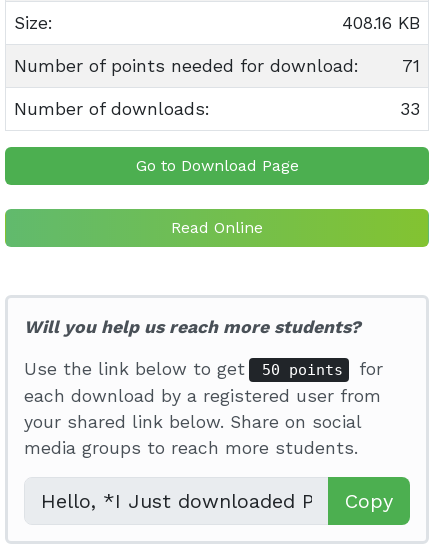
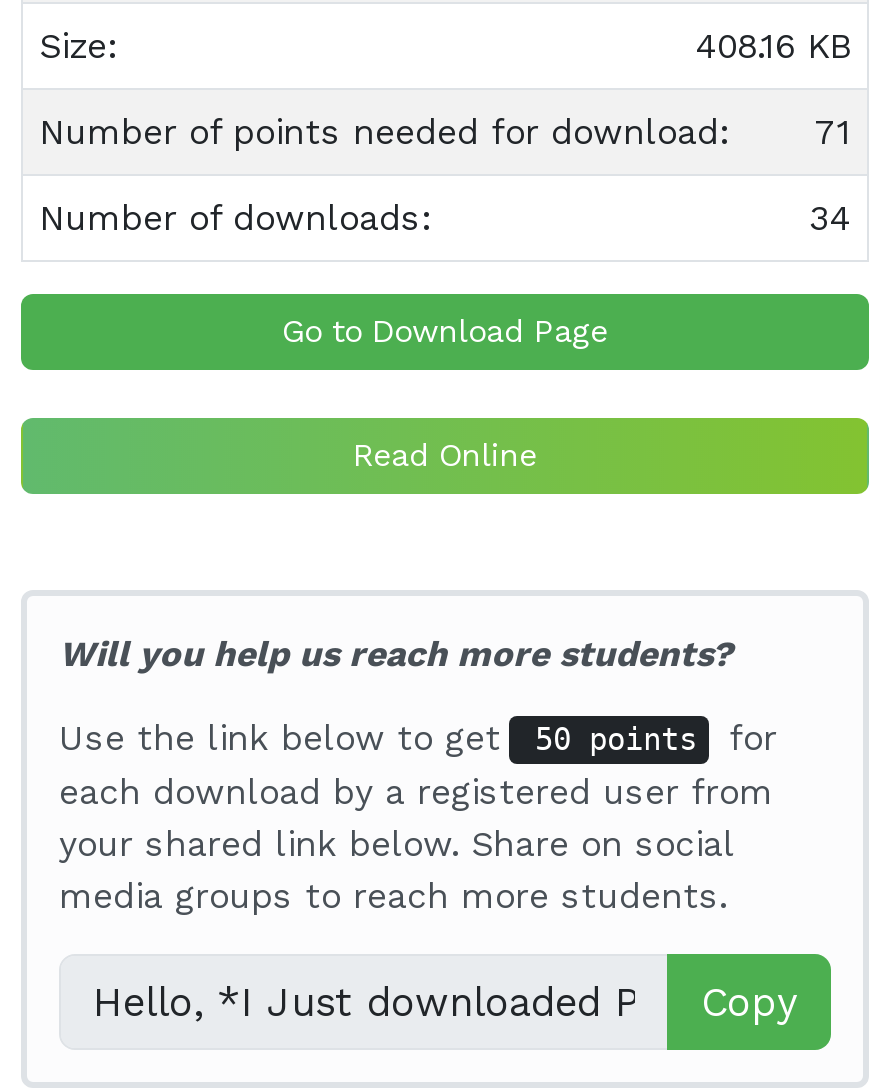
- 33
+ 34
